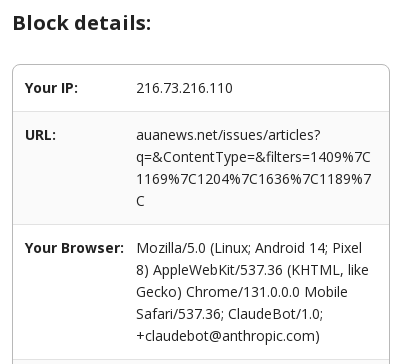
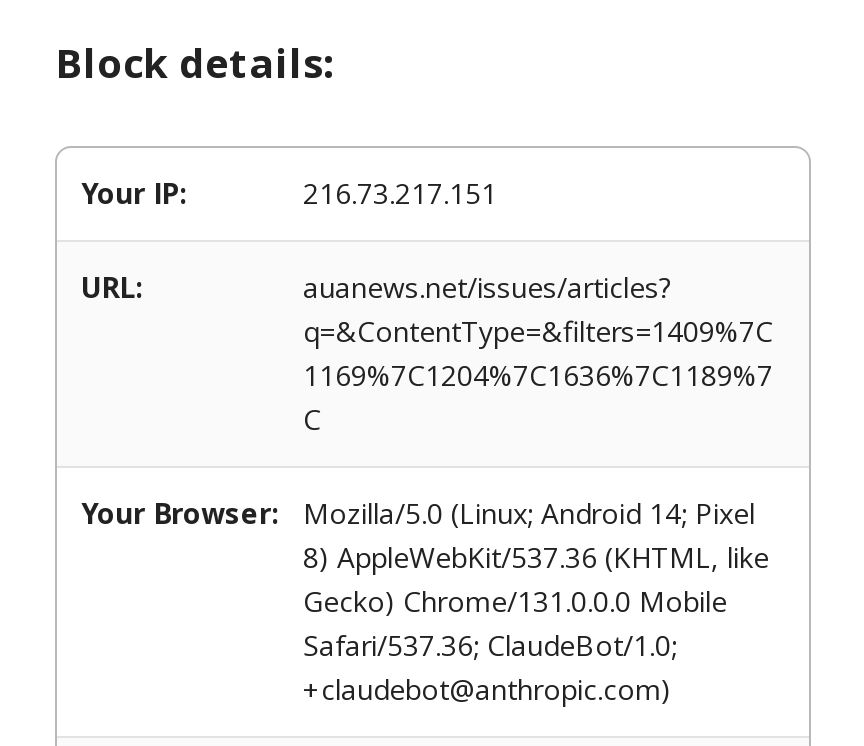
- 216.73.216.110
+ 216.73.217.151
